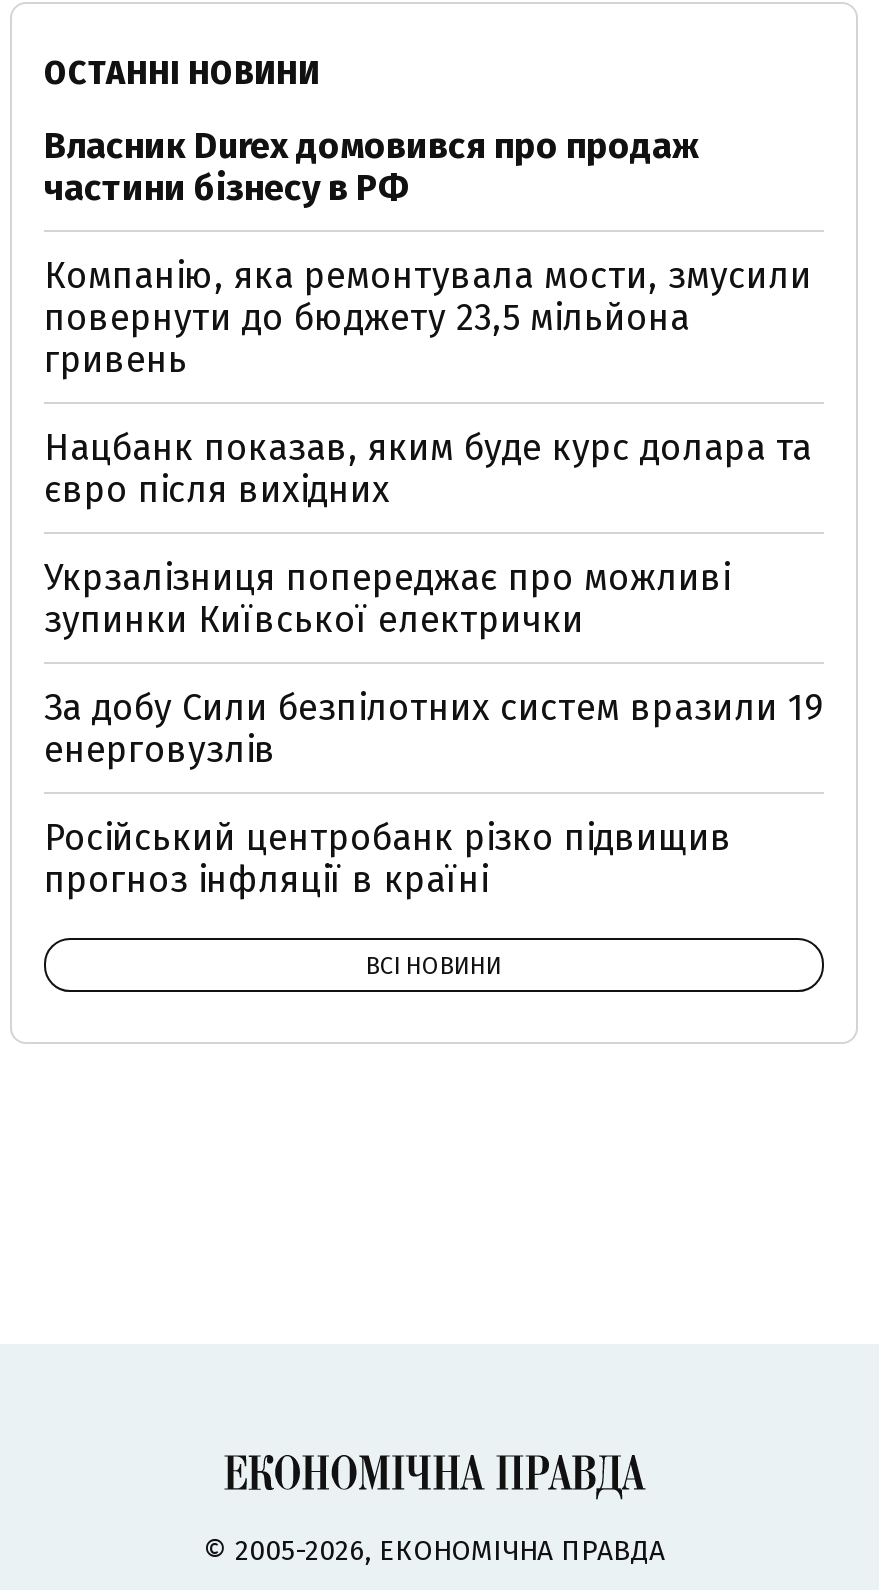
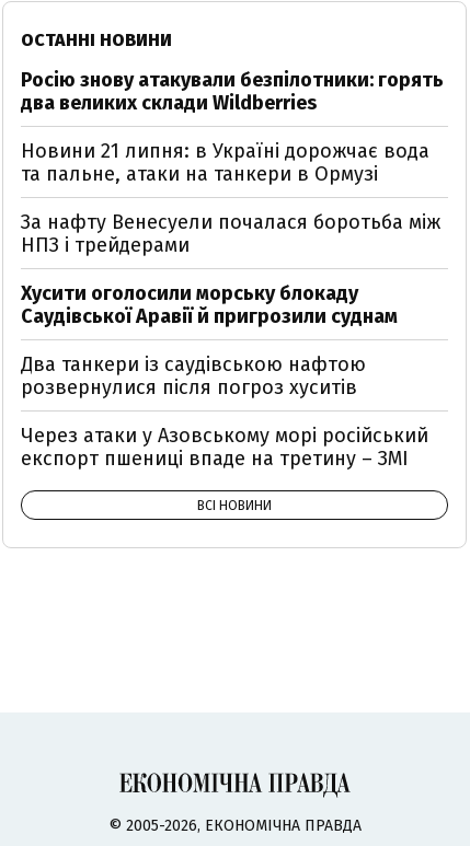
- Власник Durex домовився про продаж
- частини бізнесу в РФ
+ Росію знову атакували безпілотники: горять
+ два великих склади Wildberries

- Компанію, яка ремонтувала мости, змусили
- повернути до бюджету 23,5 мільйона
- гривень
+ Новини 21 липня: в Україні дорожчає вода
+ та пальне, атаки на танкери в Ормузі

- Нацбанк показав, яким буде курс долара та
- євро після вихідних
+ За нафту Венесуели почалася боротьба між
+ НПЗ і трейдерами

- Укрзалізниця попереджає про можливі
- зупинки Київської електрички
+ Хусити оголосили морську блокаду
+ Саудівської Аравії й пригрозили суднам

- За добу Сили безпілотних систем вразили 19
- енерговузлів
+ Два танкери із саудівською нафтою
+ розвернулися після погроз хуситів

- Російський центробанк різко підвищив
- прогноз інфляції в країні
+ Через атаки у Азовському морі російський
+ експорт пшениці впаде на третину – ЗМІ
